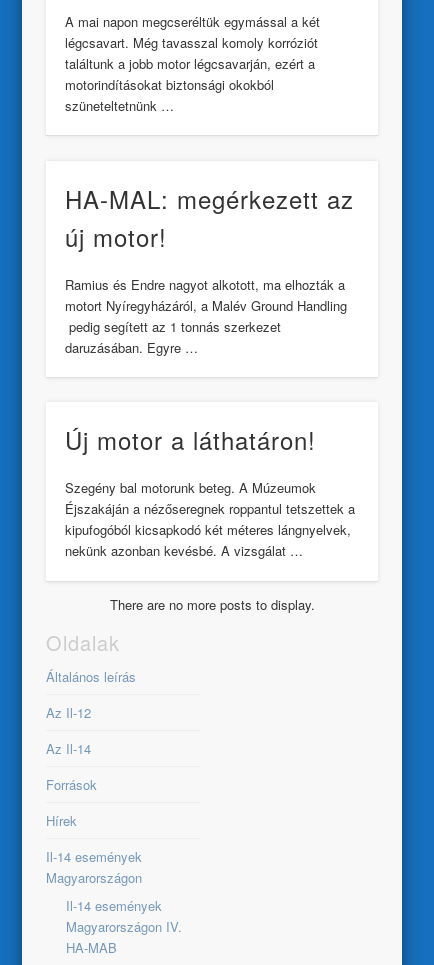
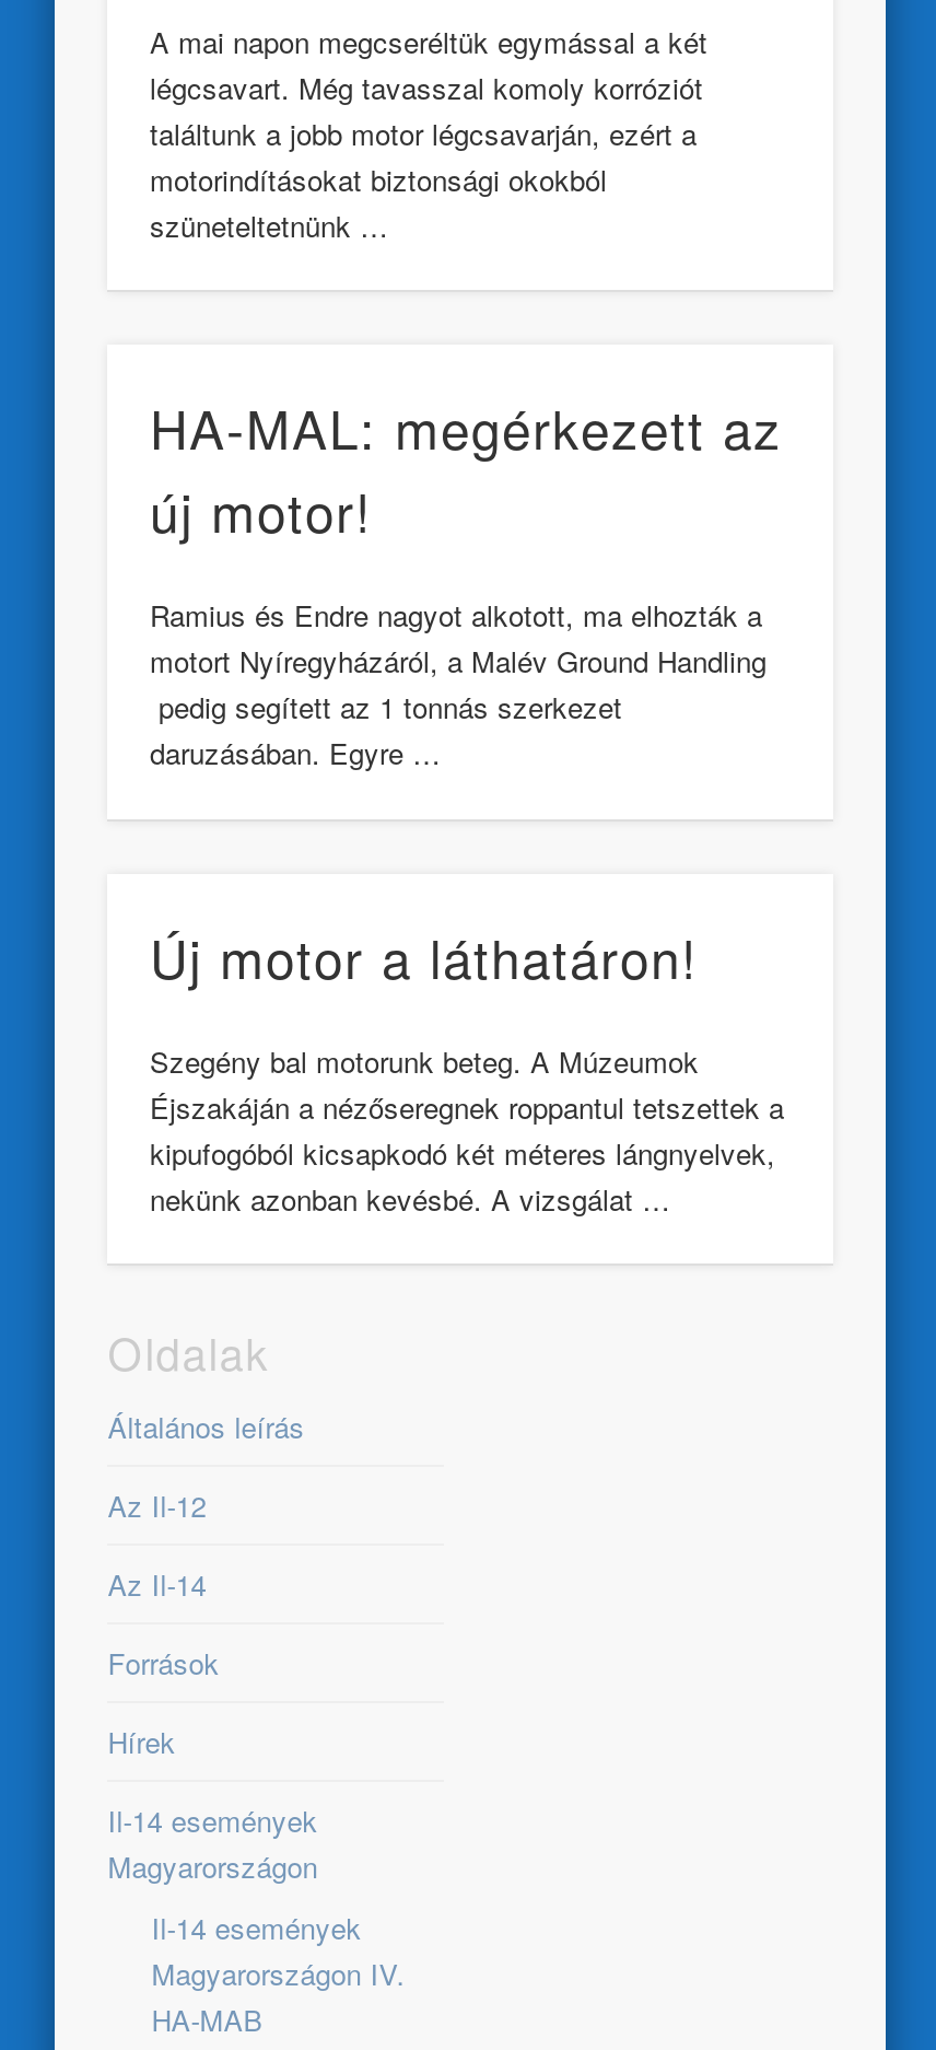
- There are no more posts to display.
